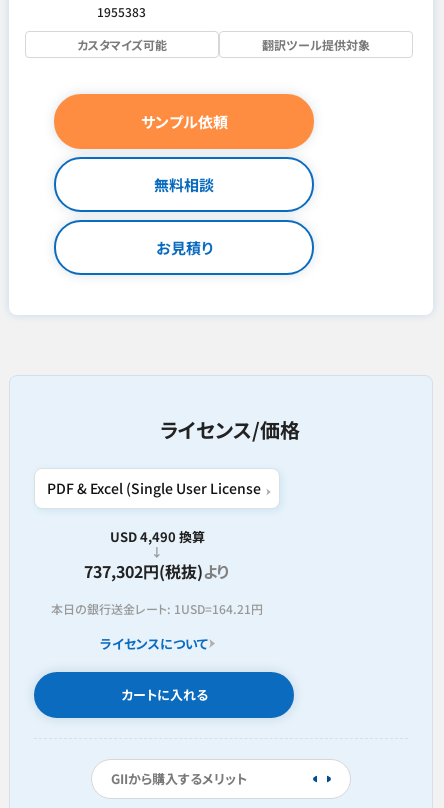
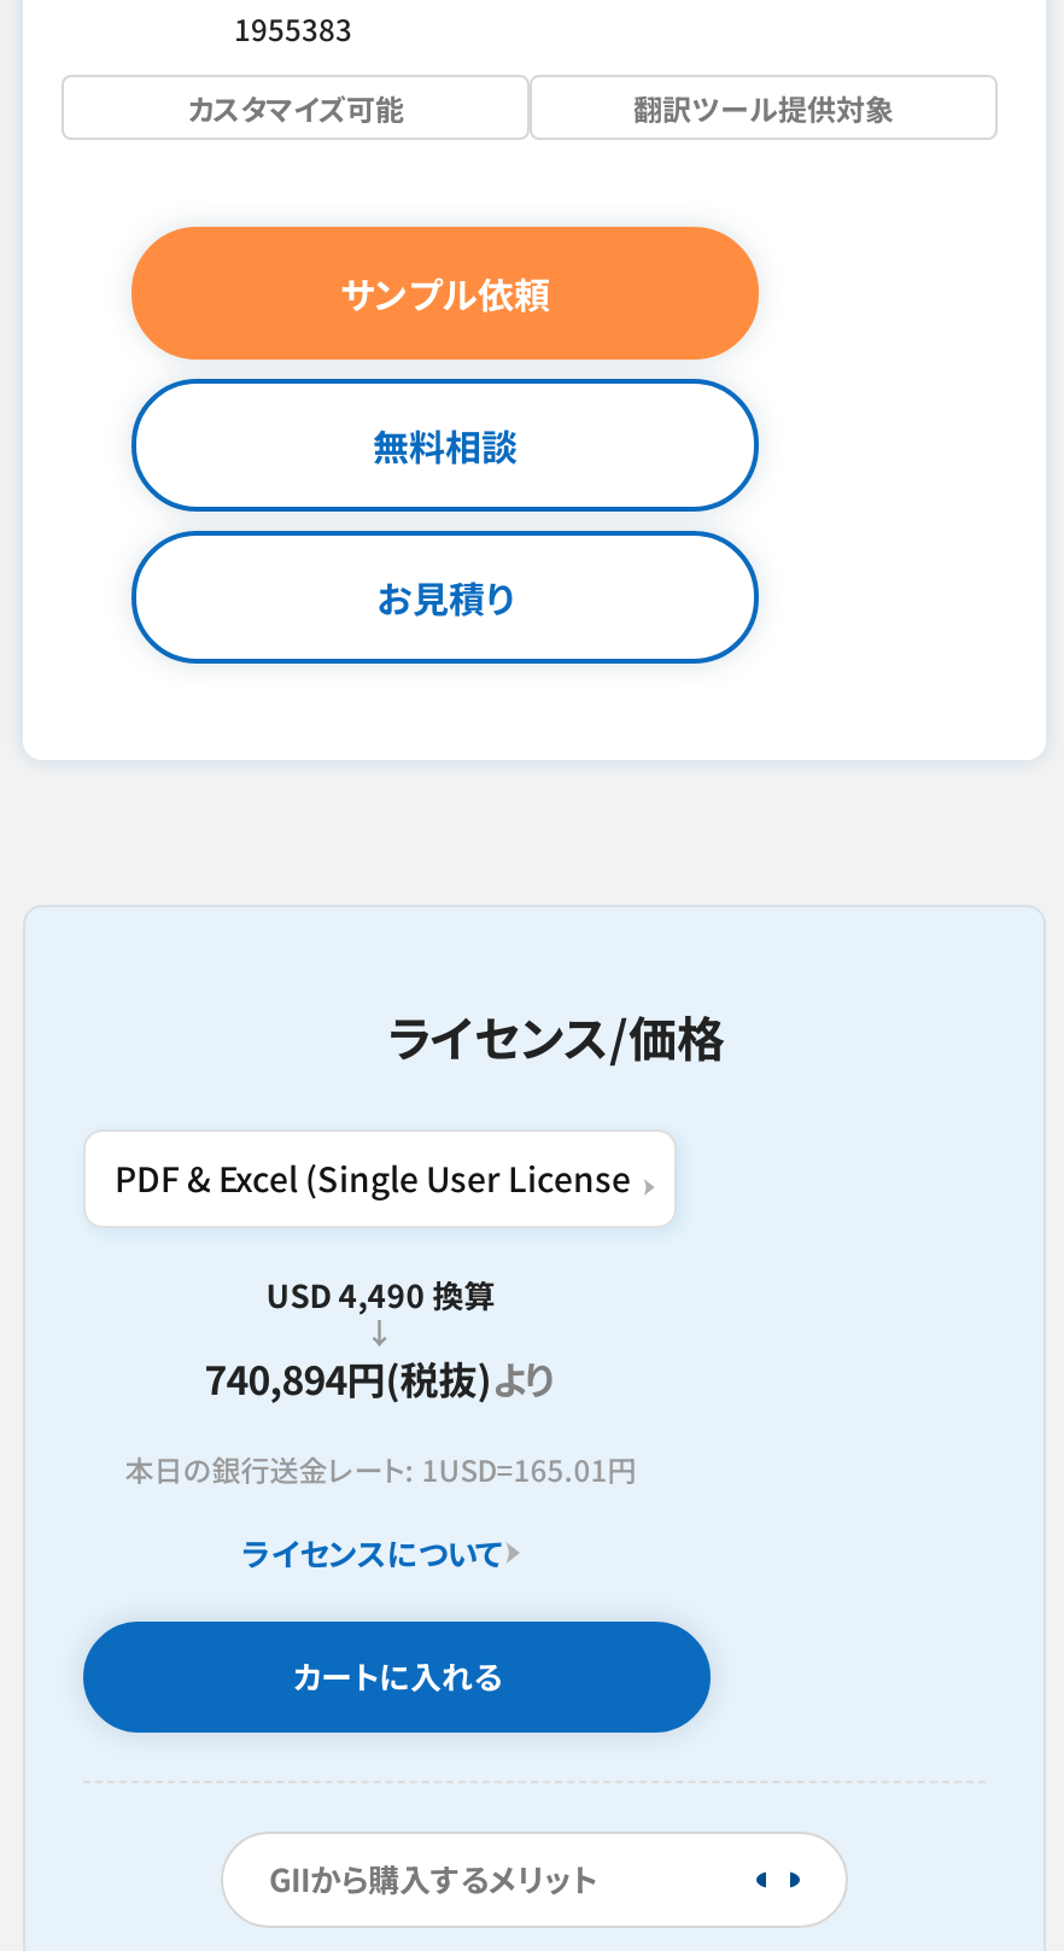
- 737,302円(税抜)より
+ 740,894円(税抜)より

- 本日の銀行送金レート: 1USD=164.21円
+ 本日の銀行送金レート: 1USD=165.01円
